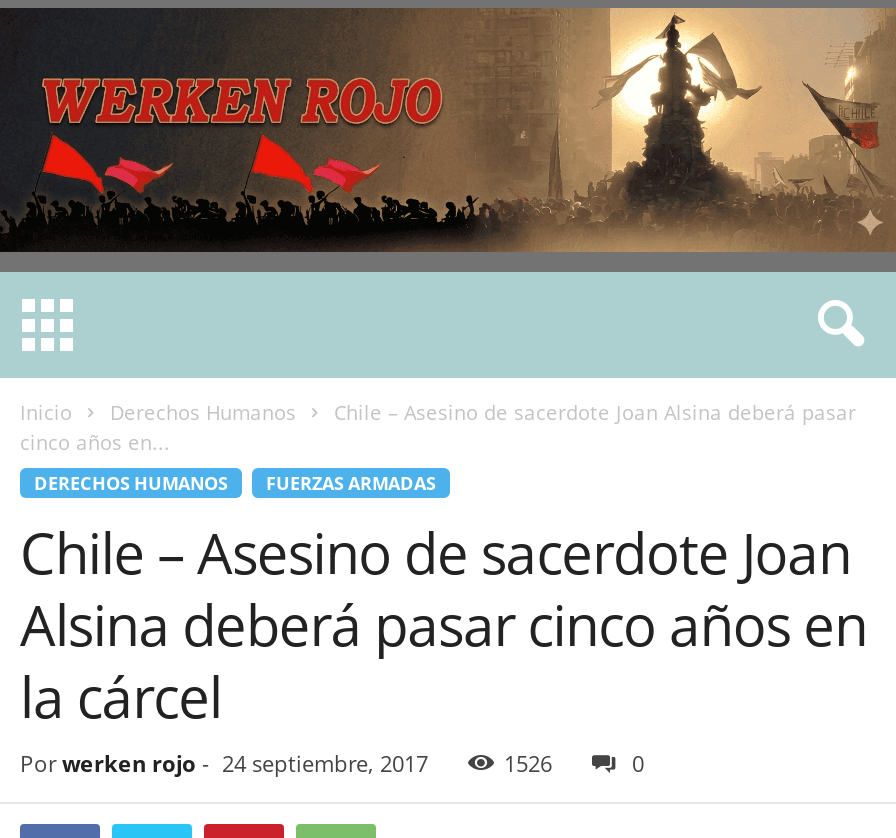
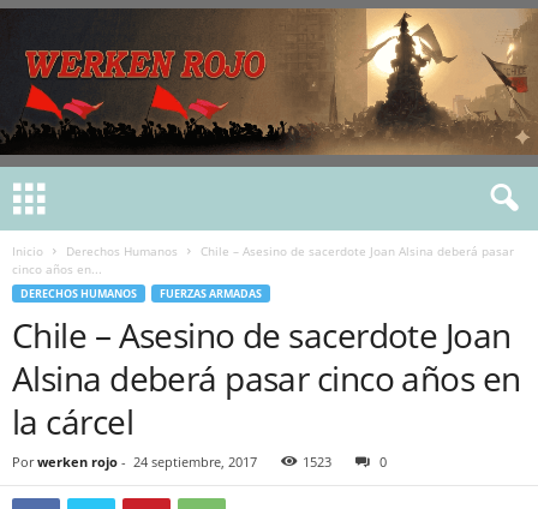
- 1526
+ 1523
